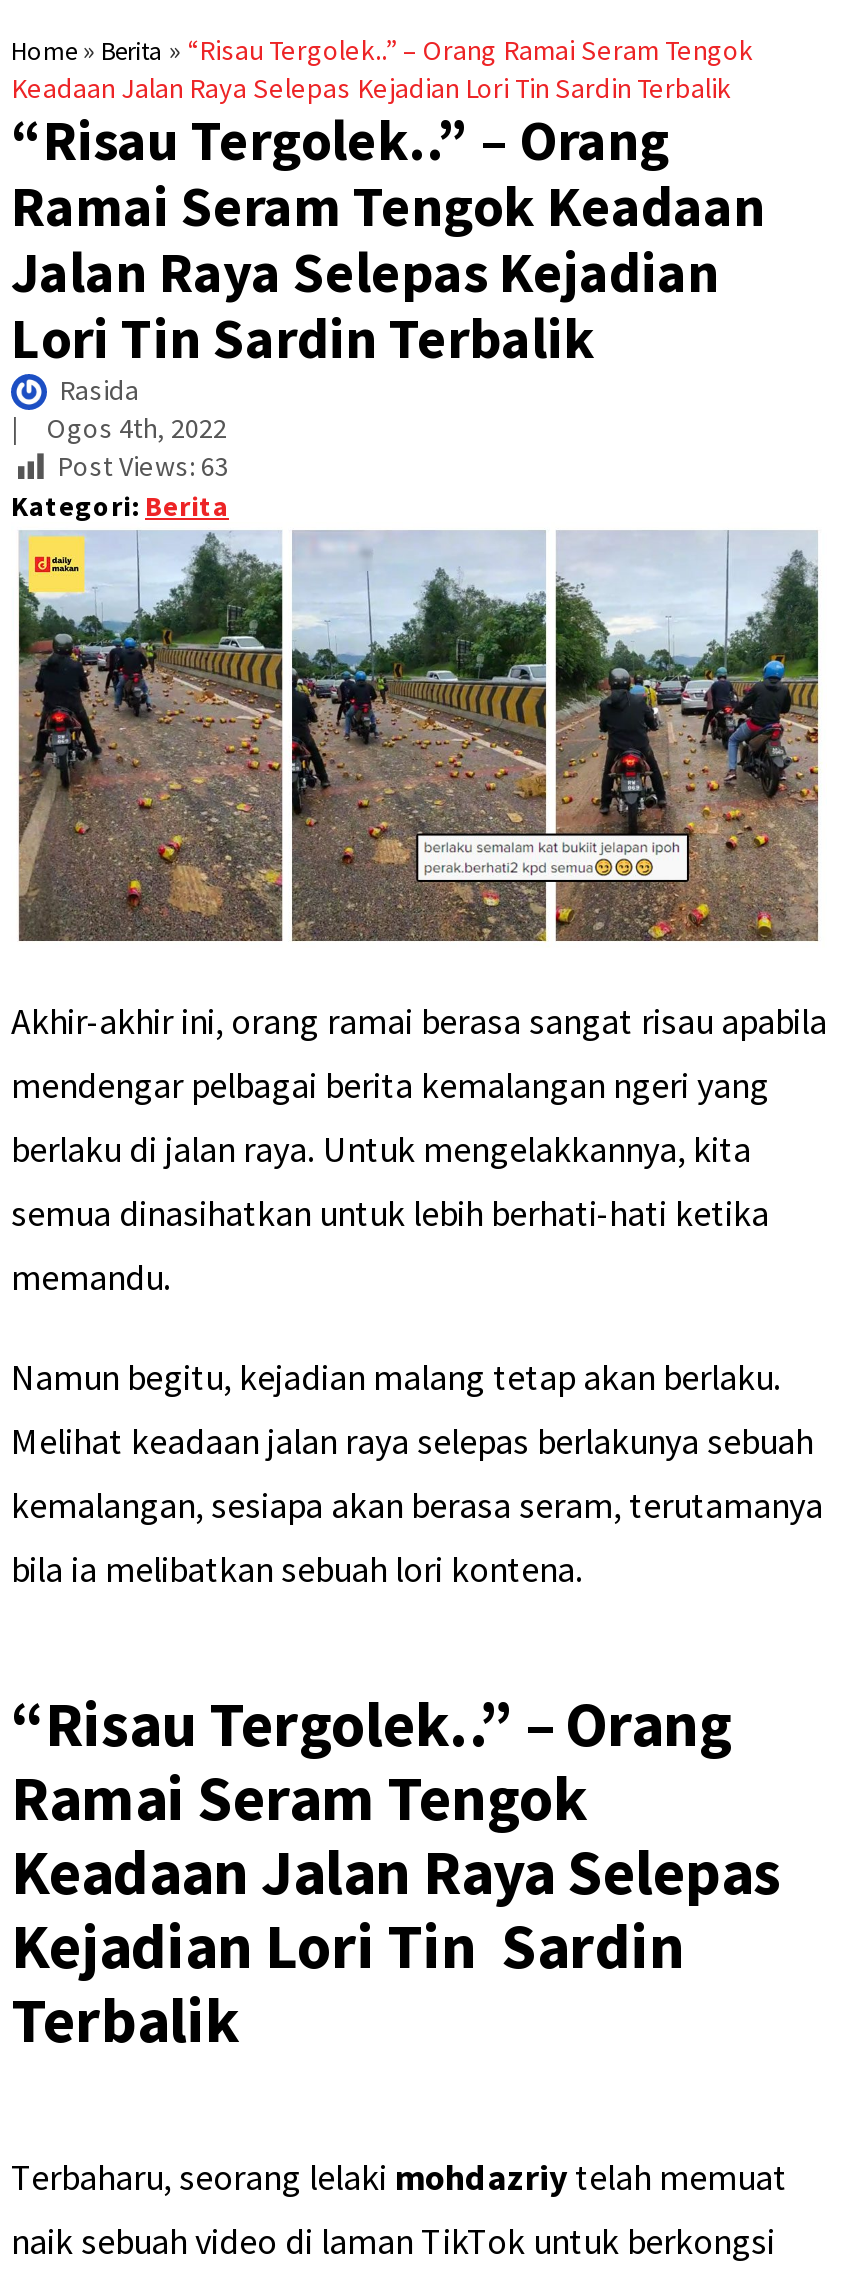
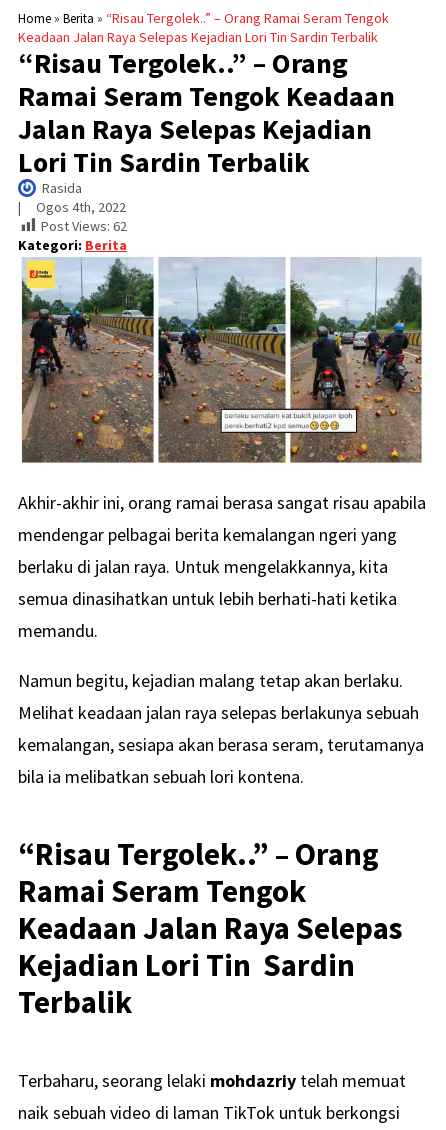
- Post Views: 63
+ Post Views: 62
